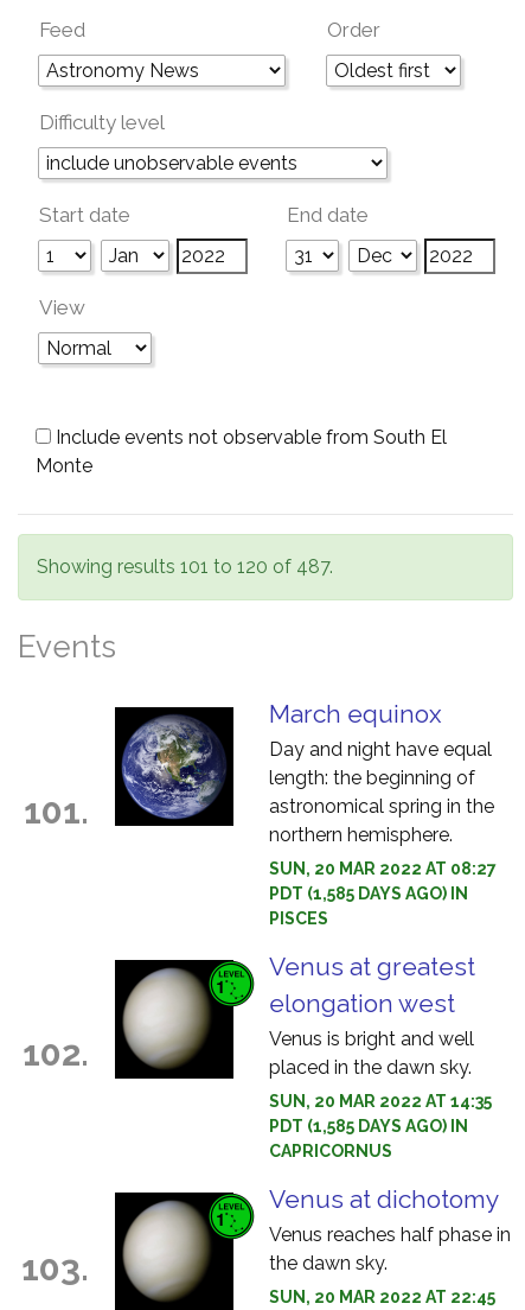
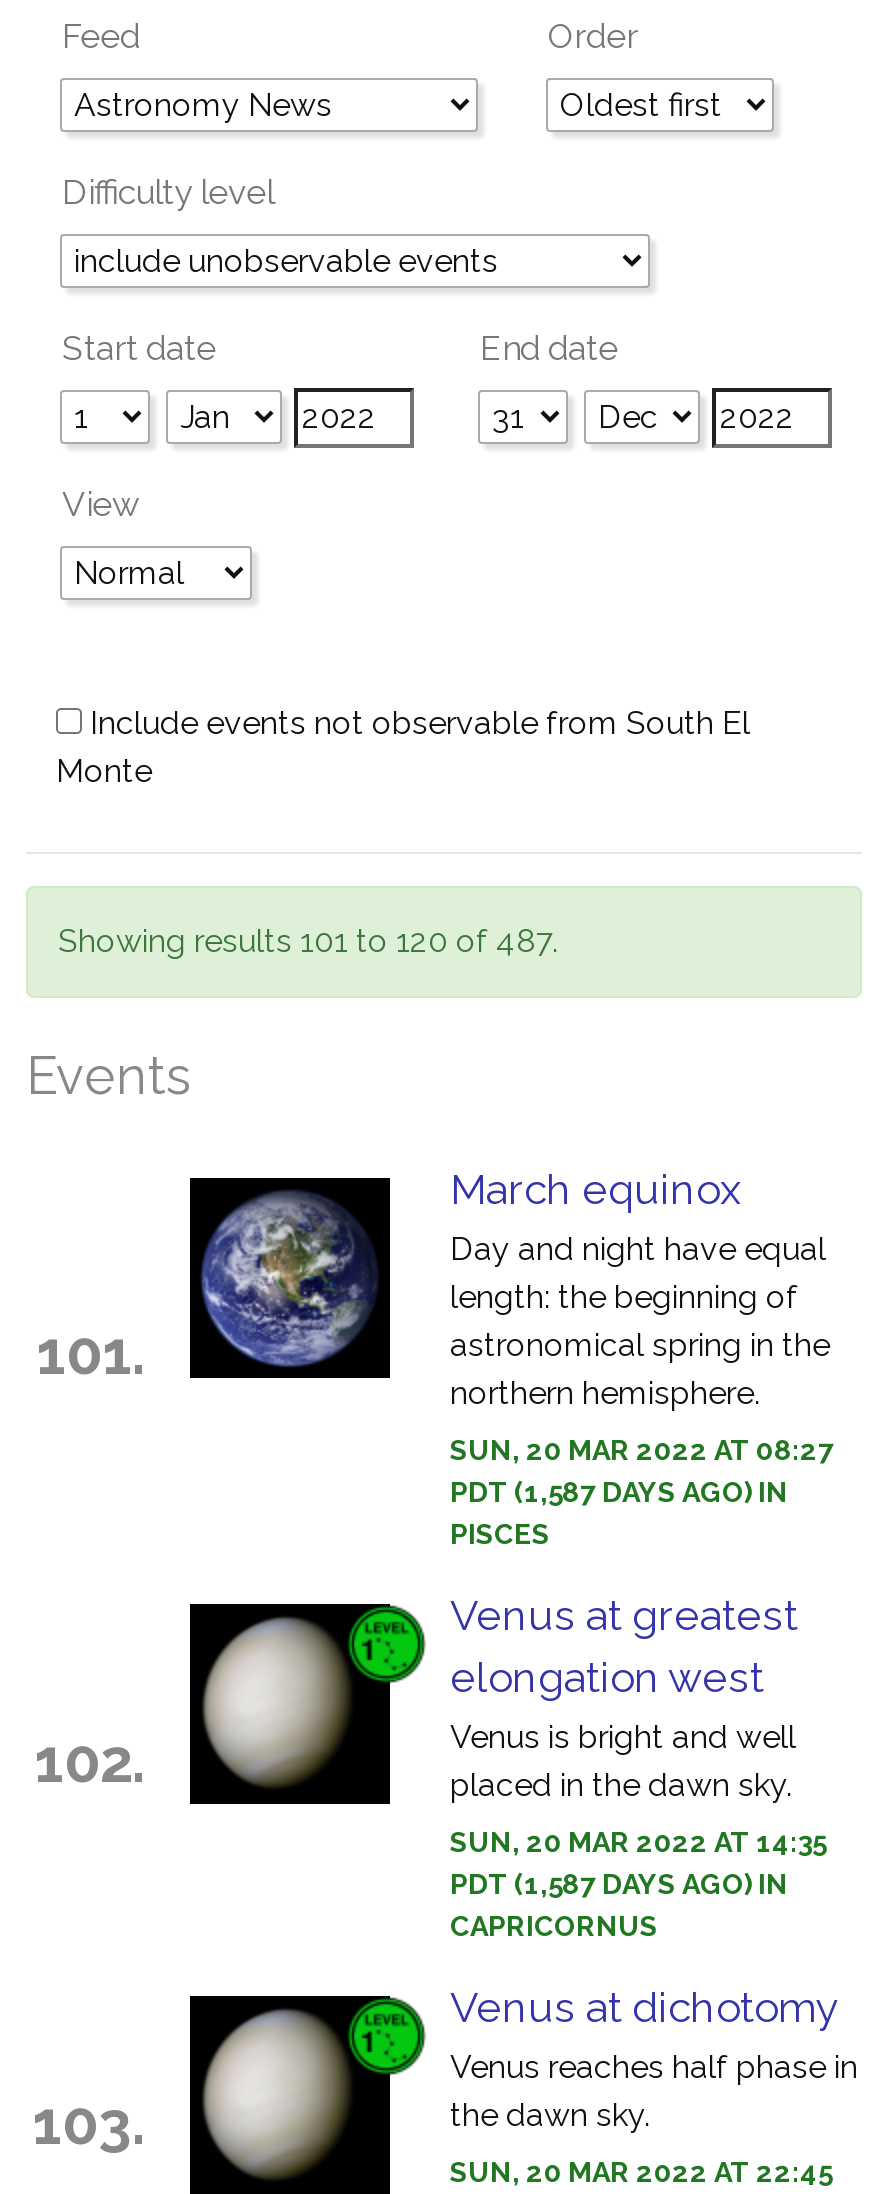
- PDT (1,585 DAYS AGO) IN
+ PDT (1,587 DAYS AGO) IN

- PDT (1,585 DAYS AGO) IN
+ PDT (1,587 DAYS AGO) IN
